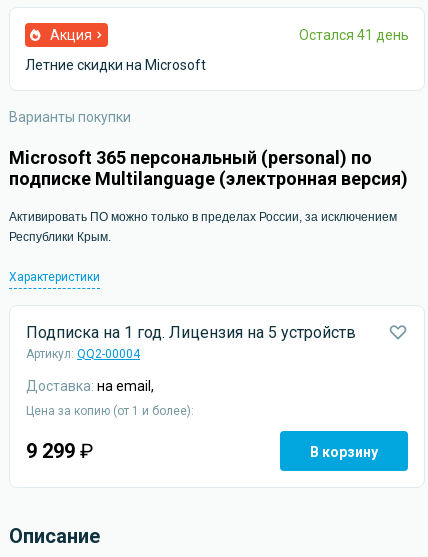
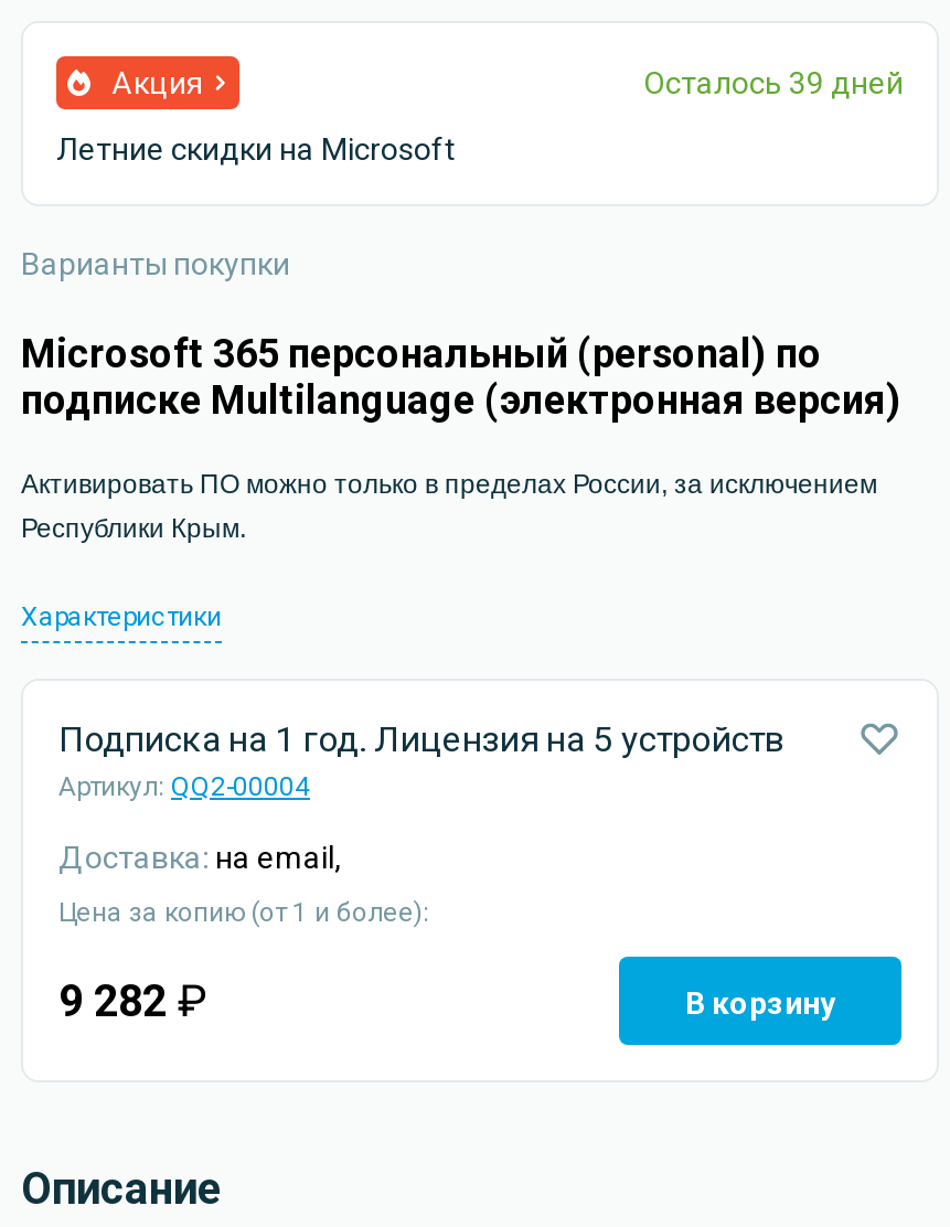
- Остался 41 день
+ Осталось 39 дней

- 9 299 ₽
+ 9 282 ₽
